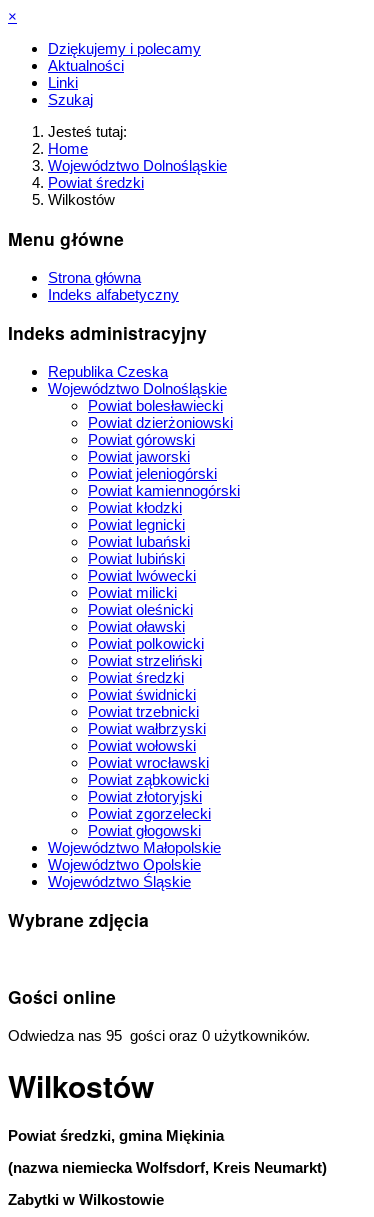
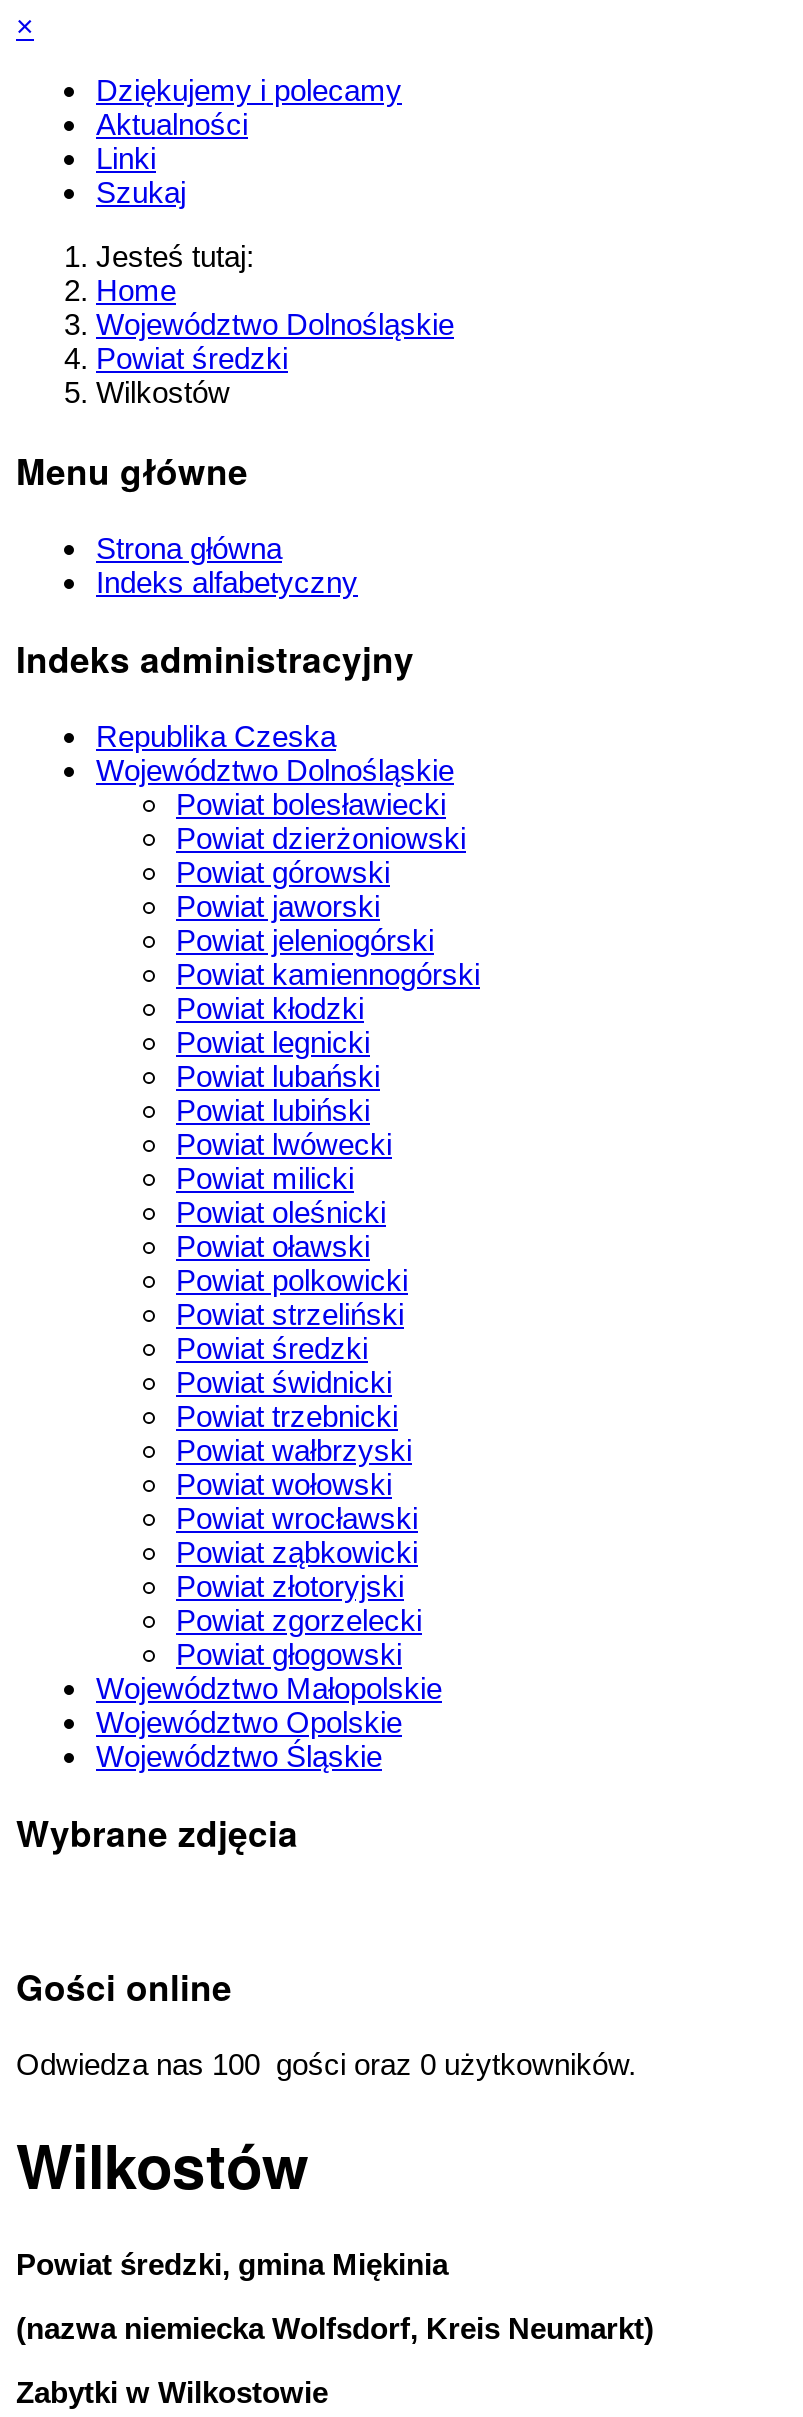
- Odwiedza nas 95 gości oraz 0 użytkowników.
+ Odwiedza nas 100 gości oraz 0 użytkowników.
